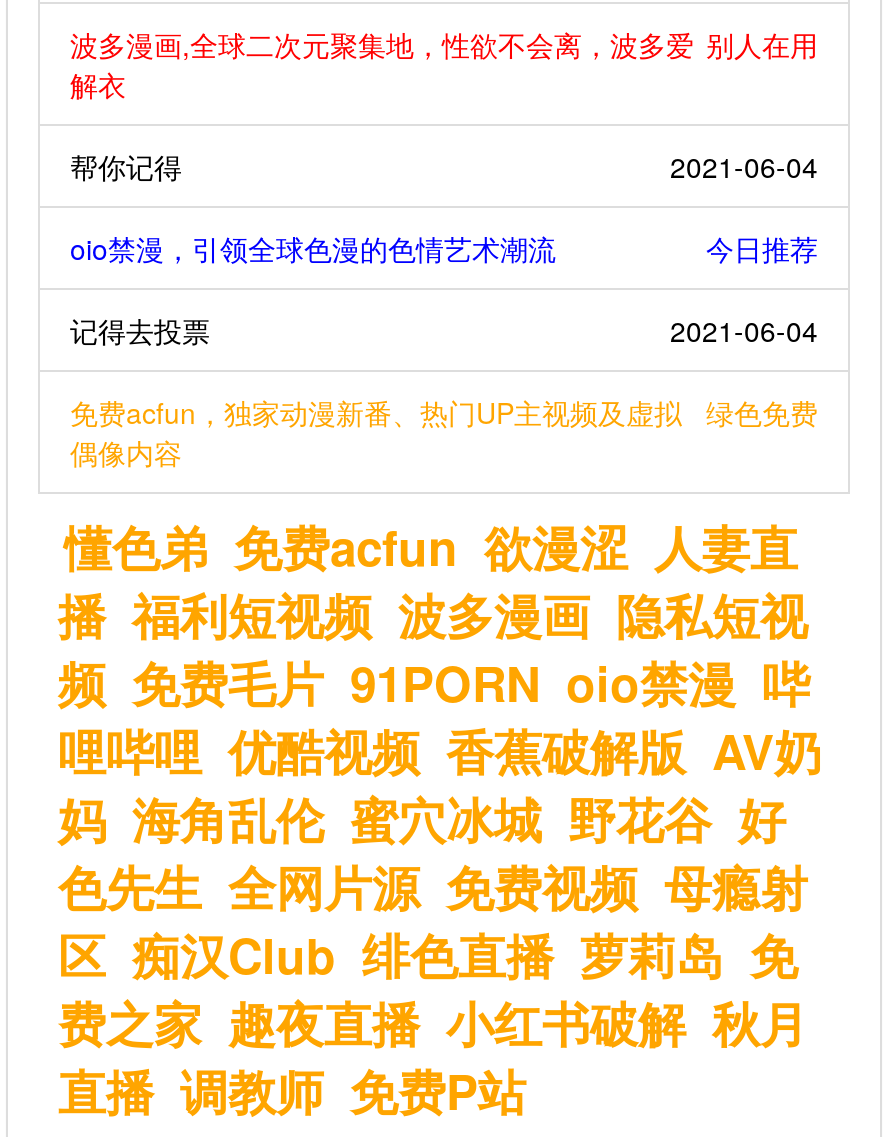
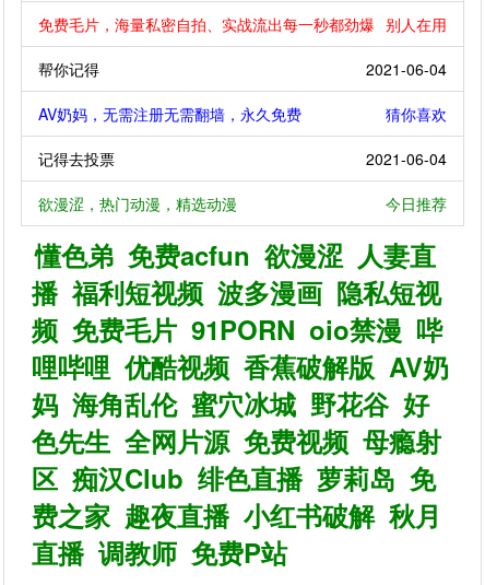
- 波多漫画,全球二次元聚集地，性欲不会离，波多爱
- 解衣
+ 免费毛片，海量私密自拍、实战流出每一秒都劲爆

- 今日推荐
- oio禁漫，引领全球色漫的色情艺术潮流
+ 猜你喜欢
+ AV奶妈，无需注册无需翻墙，永久免费

- 绿色免费
- 免费acfun，独家动漫新番、热门UP主视频及虚拟
- 偶像内容
+ 今日推荐
+ 欲漫涩，热门动漫，精选动漫
